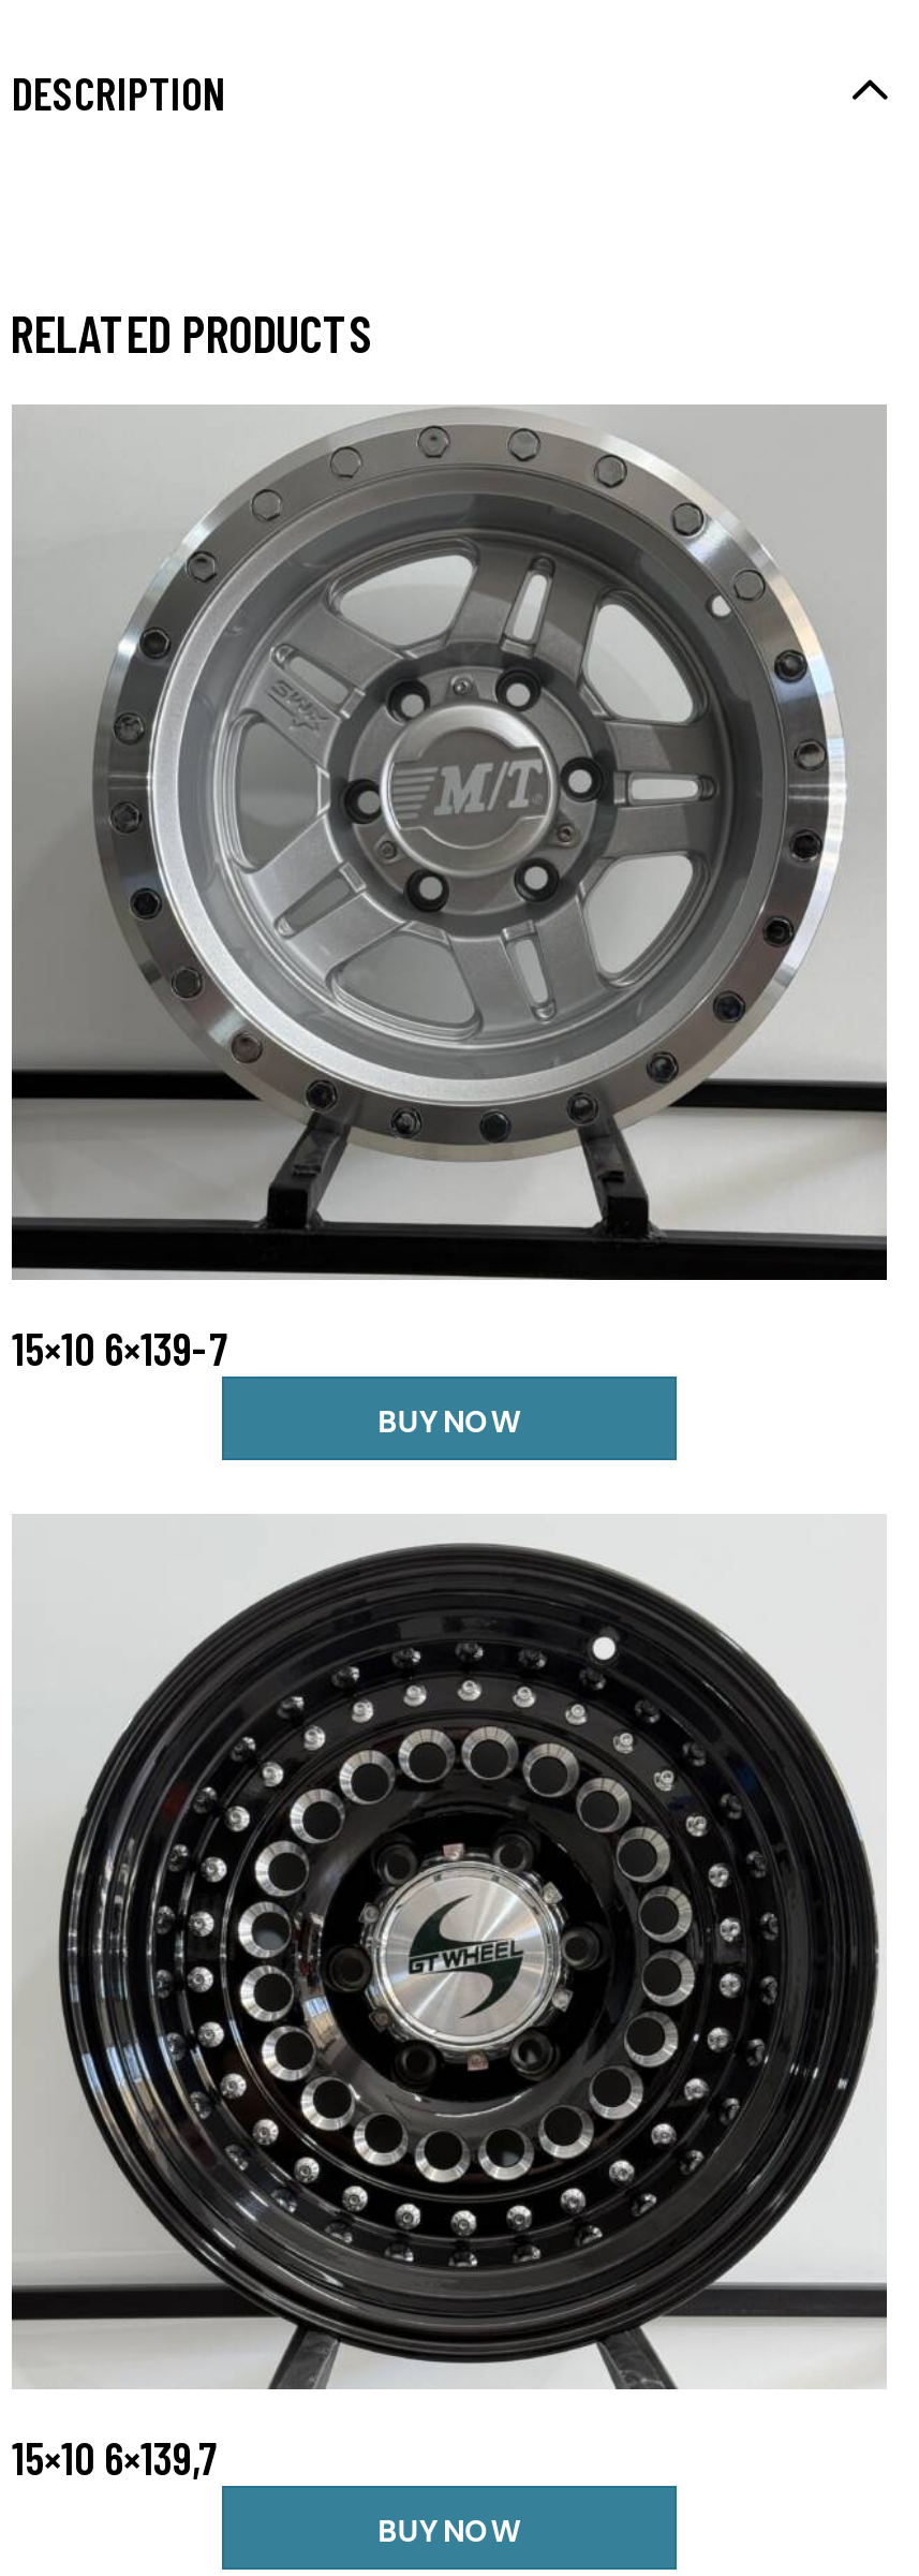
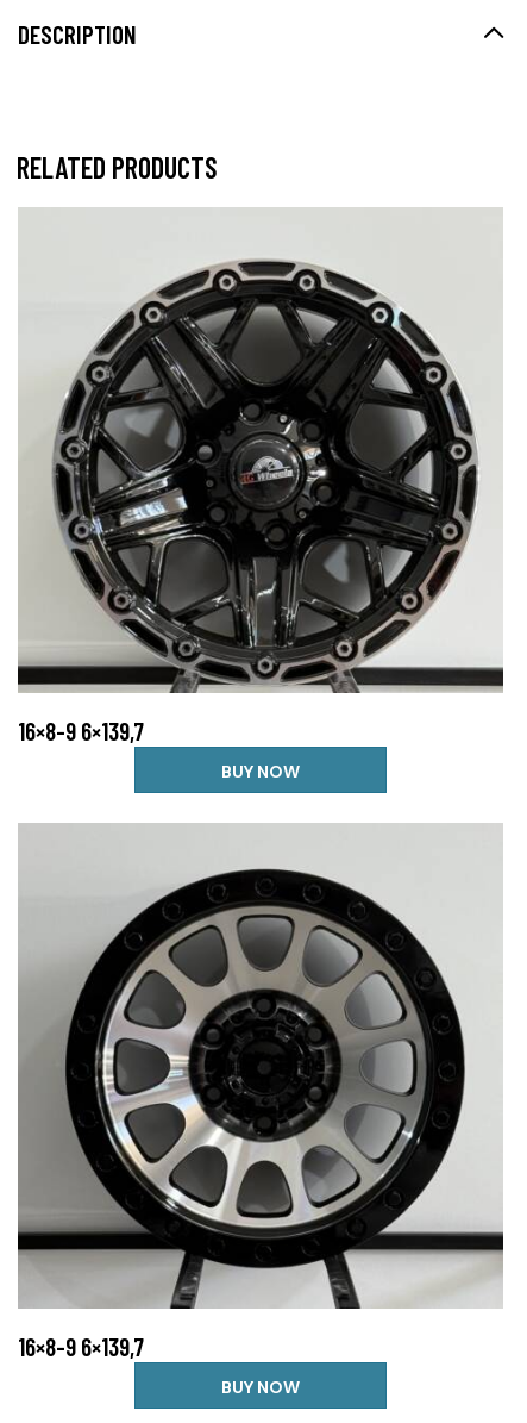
- [image]
- 15×10 6×139-7
+ [image]
+ 16×8-9 6×139,7

- [image]
- 15×10 6×139,7
+ [image]
+ 16×8-9 6×139,7
